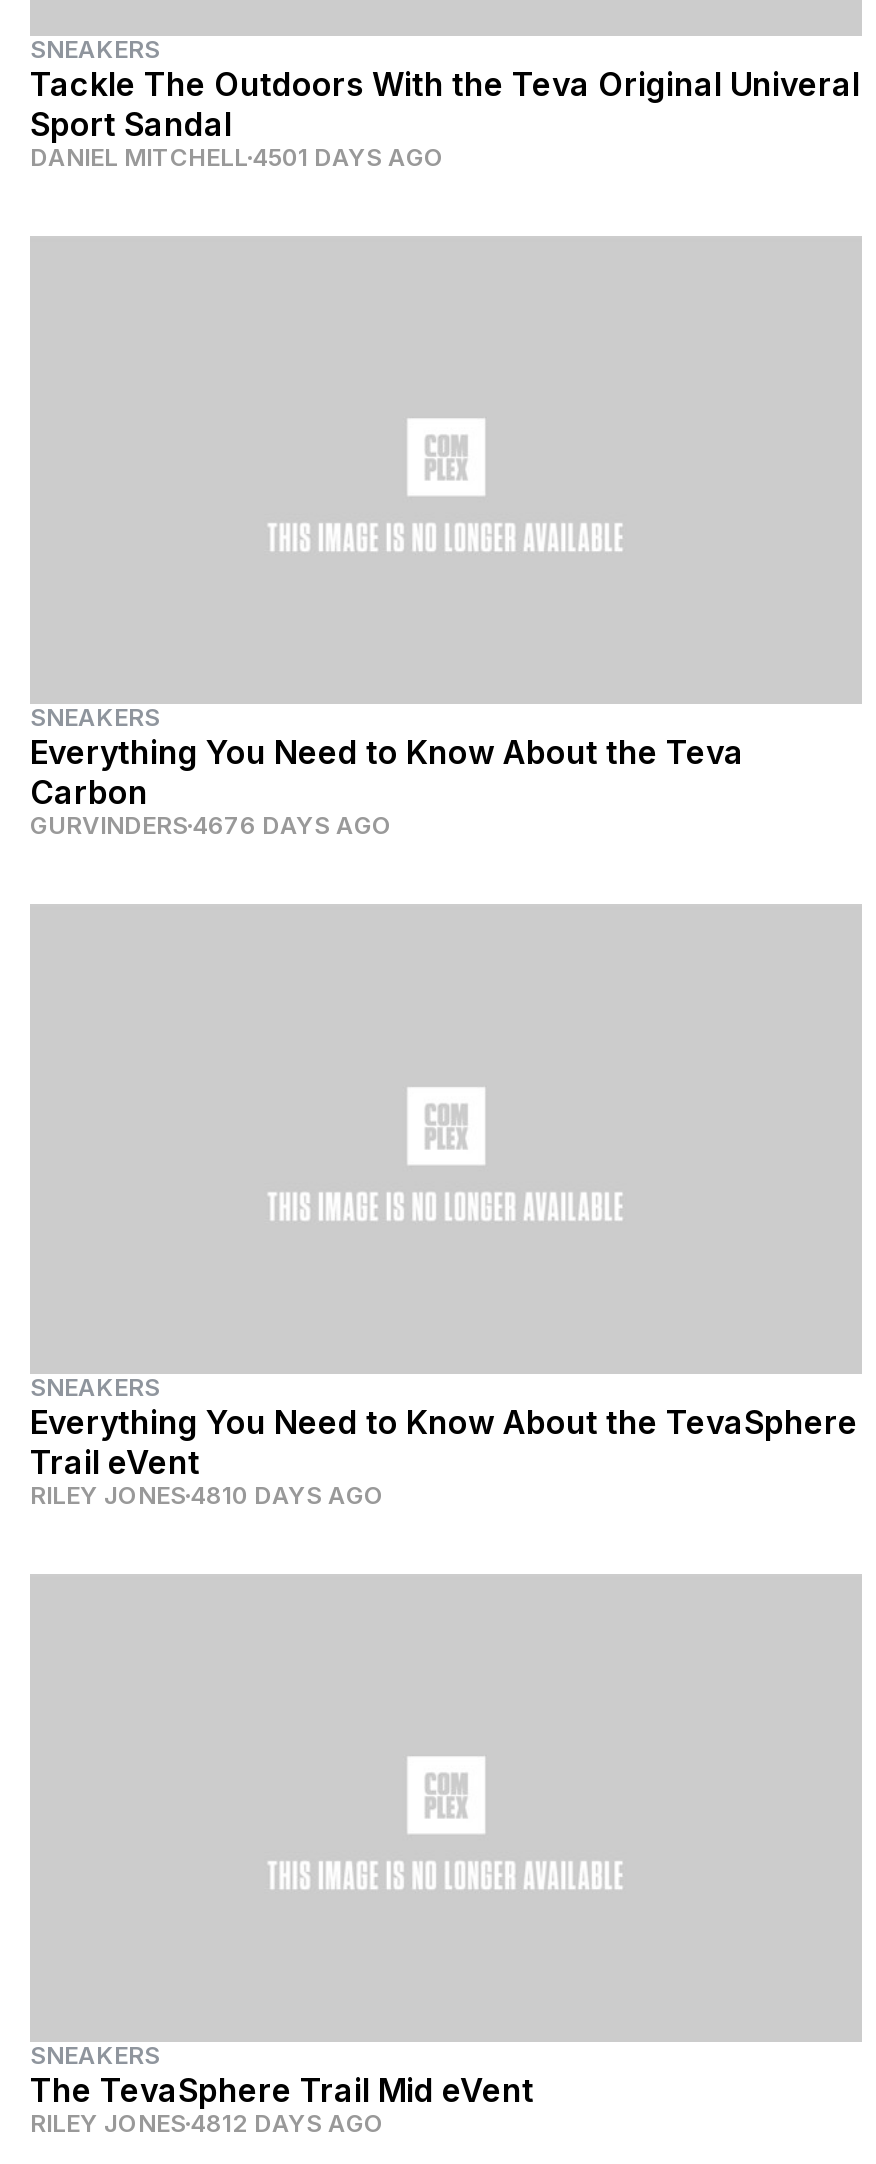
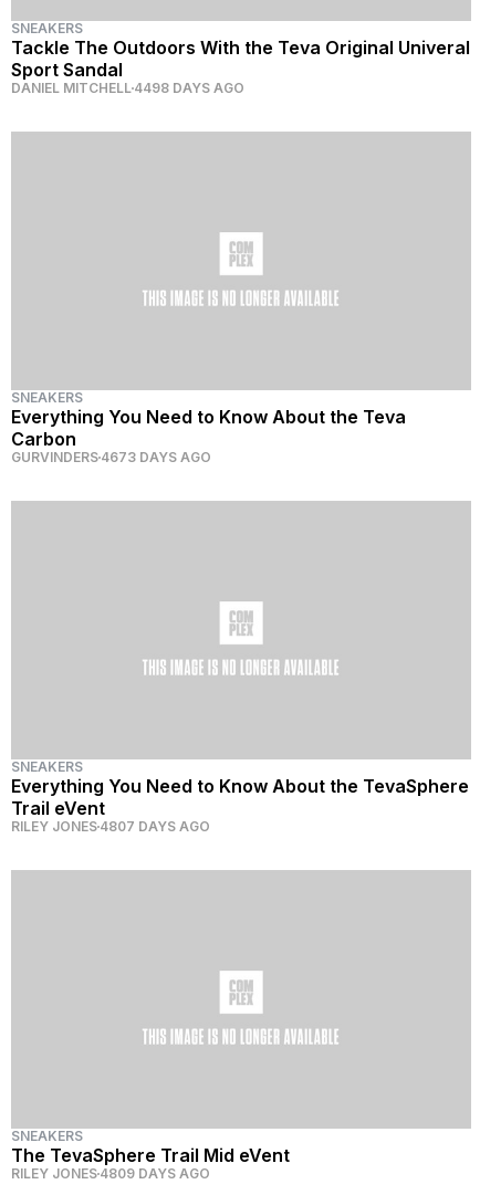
- DANIEL MITCHELL 4501 DAYS AGO
+ DANIEL MITCHELL 4498 DAYS AGO

- GURVINDERS 4676 DAYS AGO
+ GURVINDERS 4673 DAYS AGO

- RILEY JONES 4810 DAYS AGO
+ RILEY JONES 4807 DAYS AGO

- RILEY JONES 4812 DAYS AGO
+ RILEY JONES 4809 DAYS AGO
